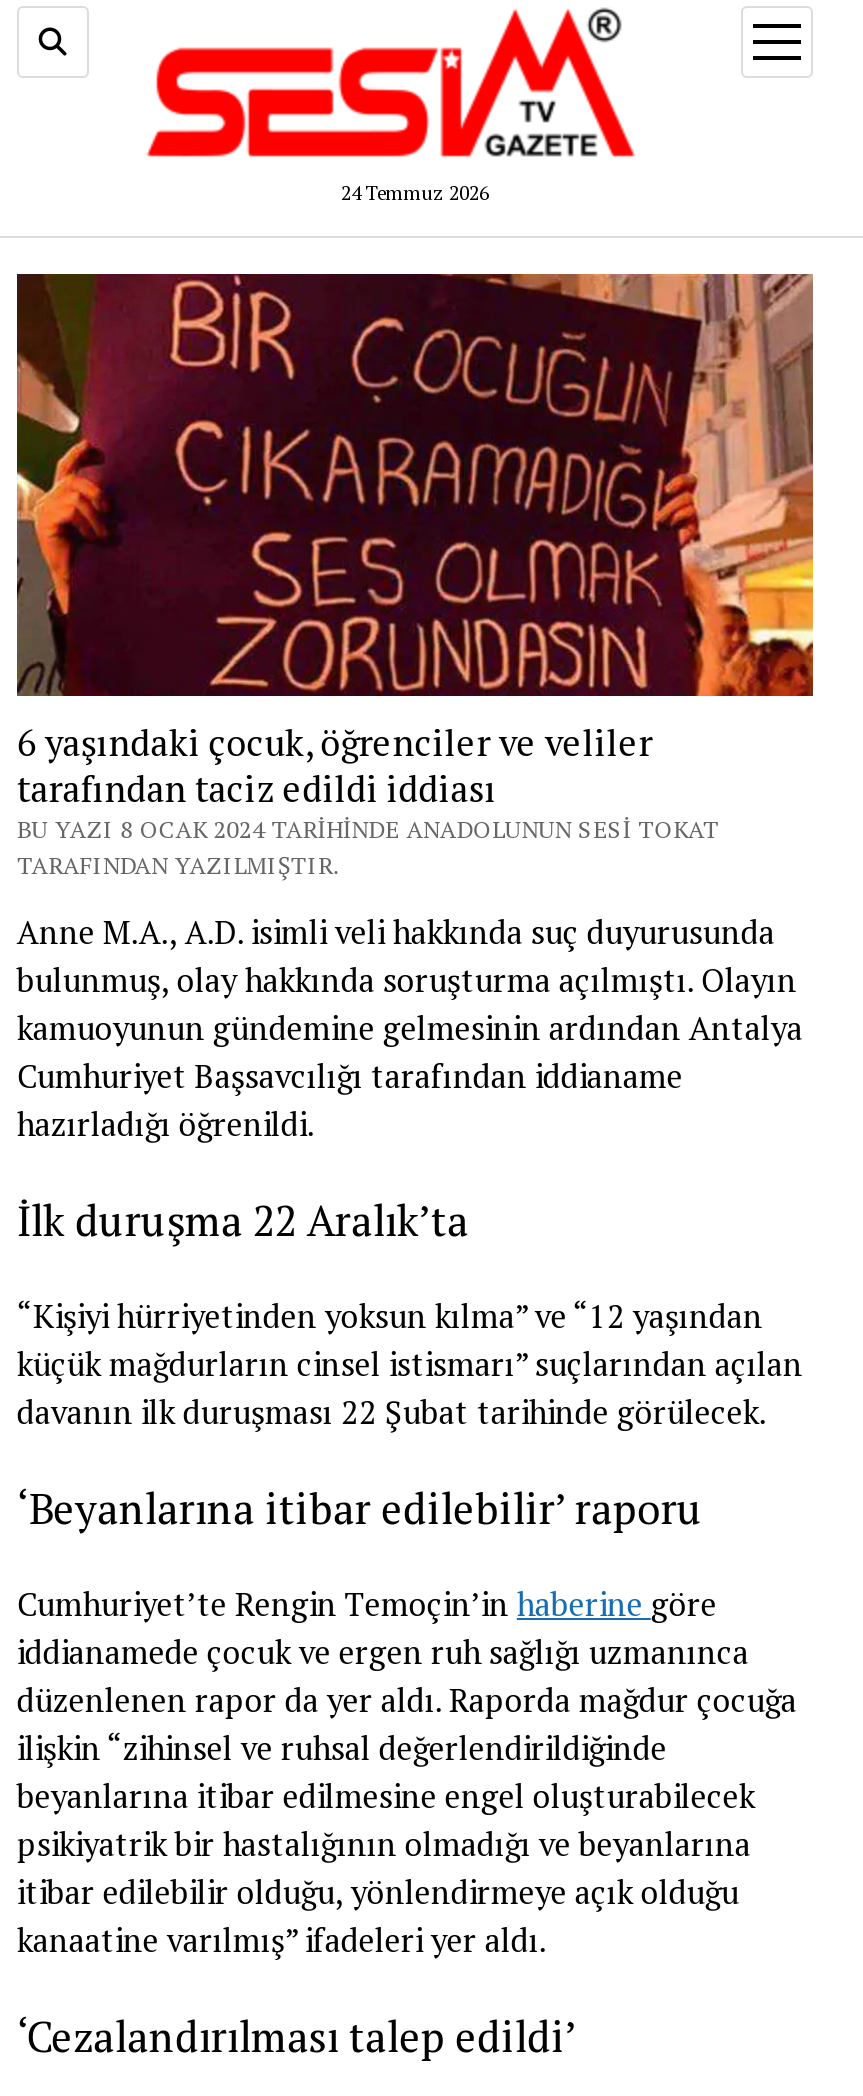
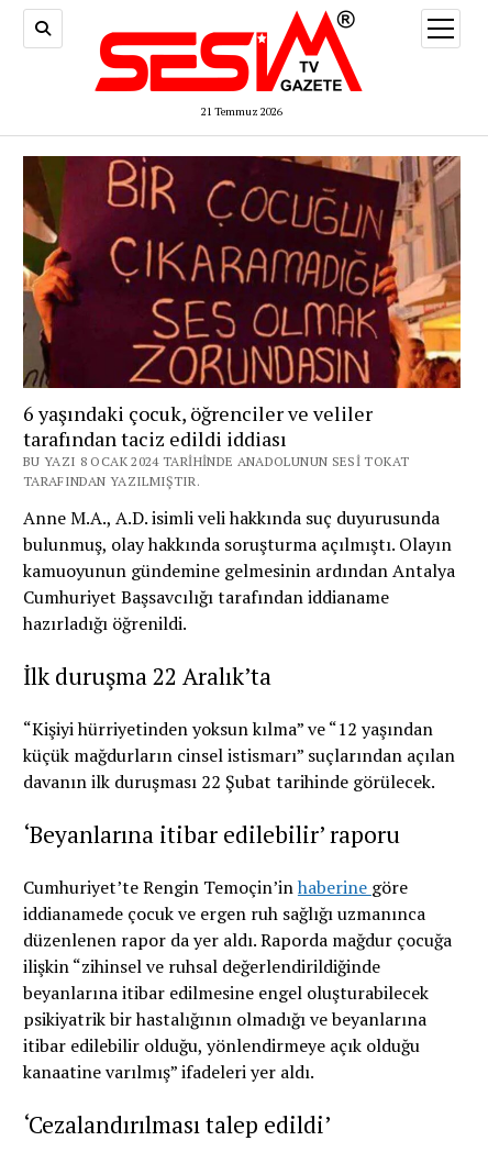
- 24 Temmuz 2026
+ 21 Temmuz 2026
